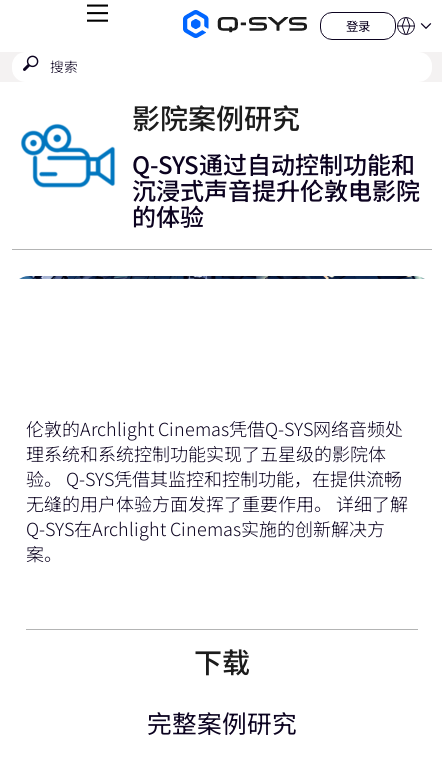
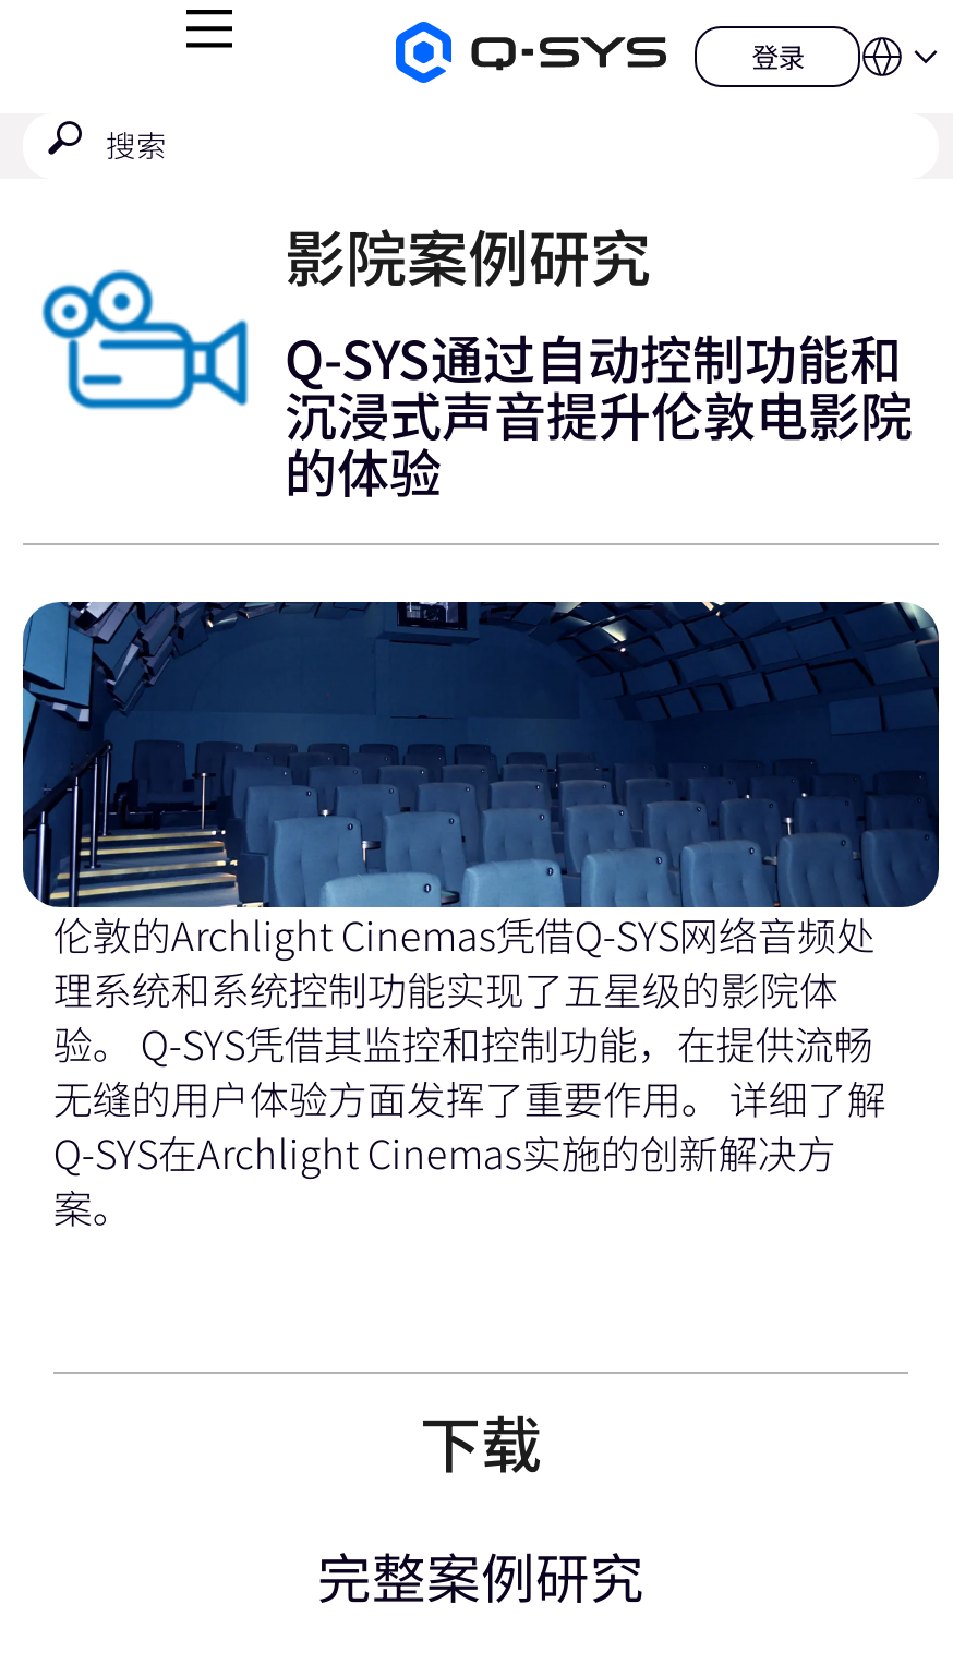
+ [image]
